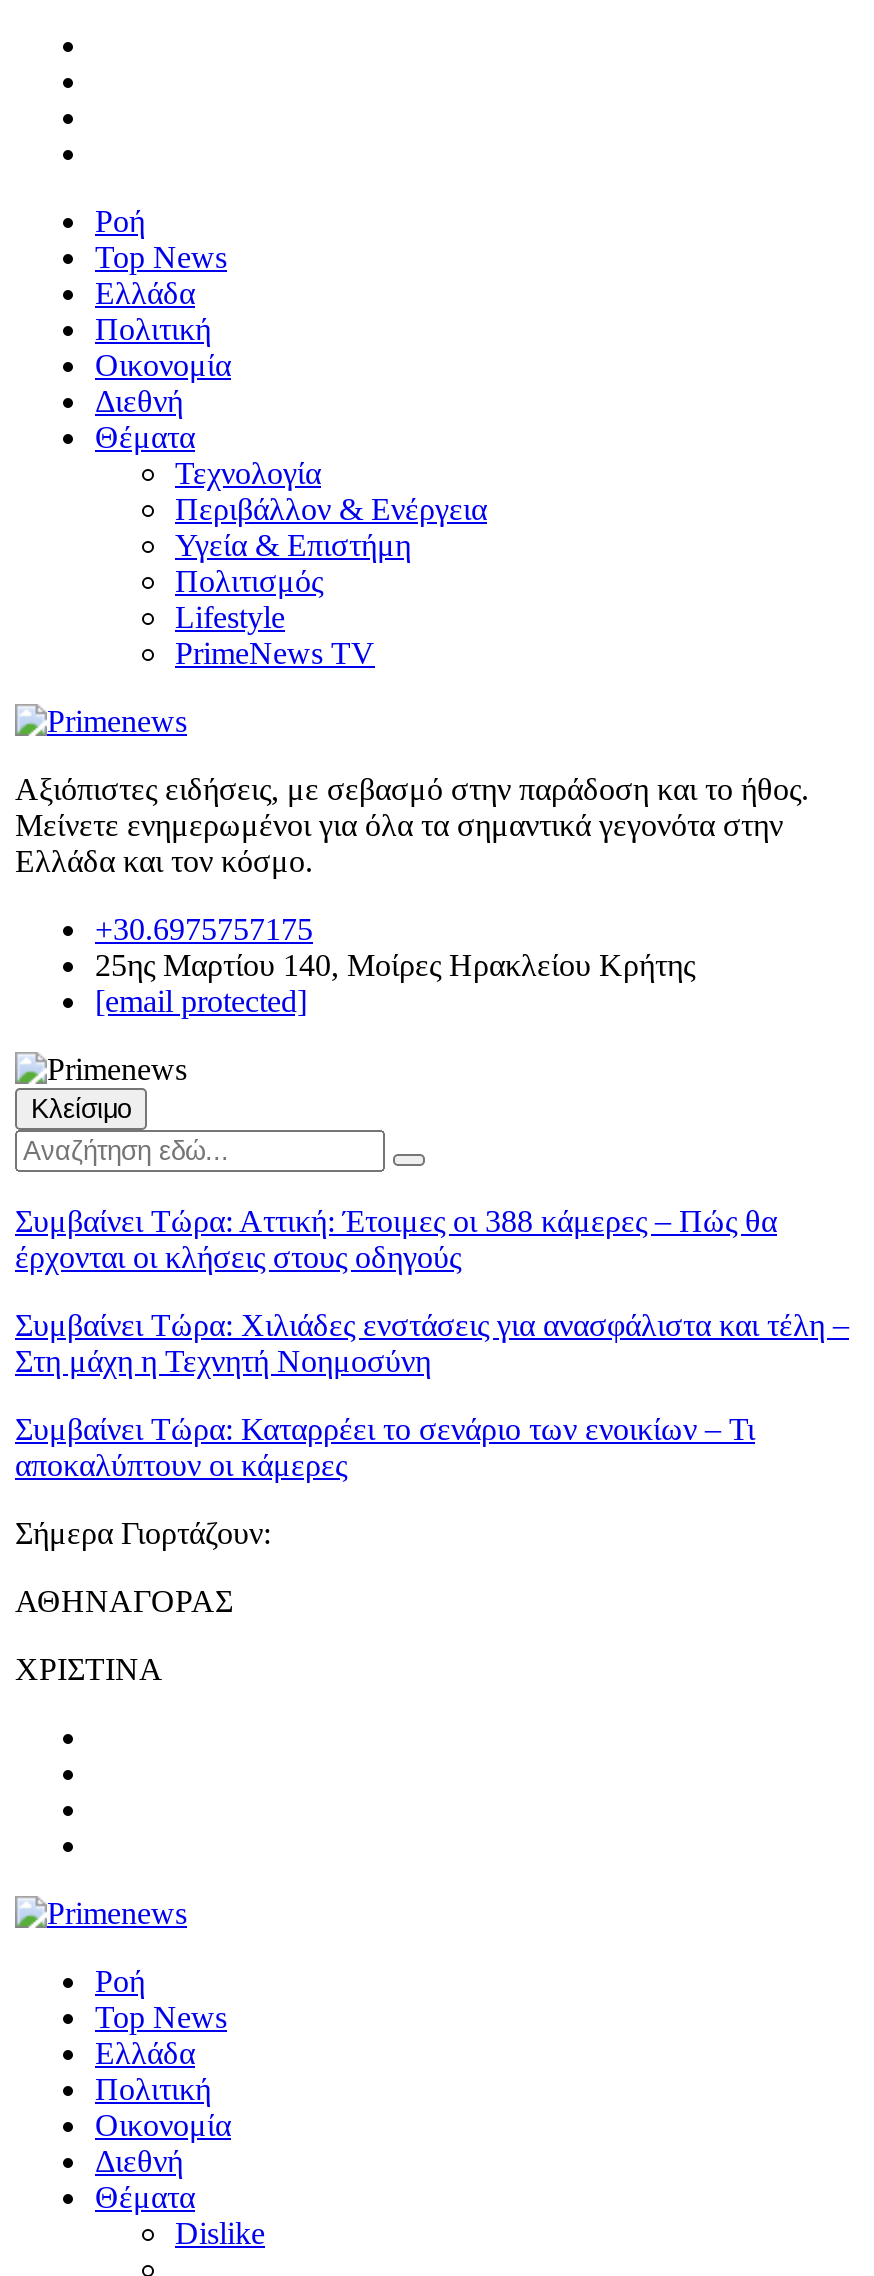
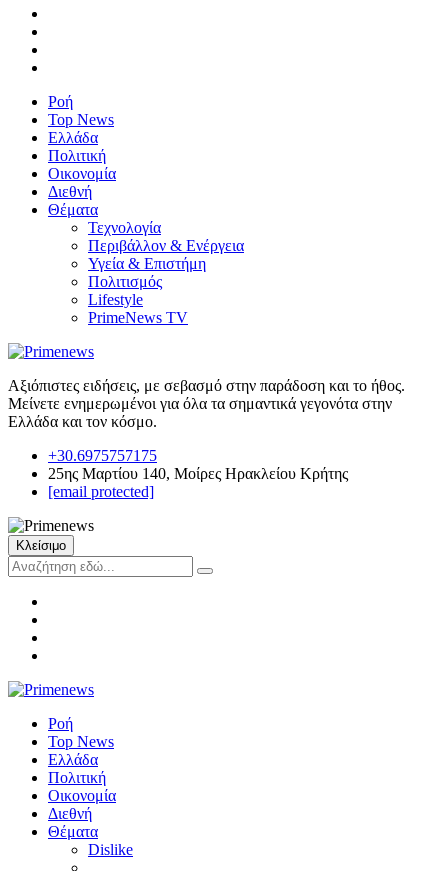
- Συμβαίνει Τώρα: Αττική: Έτοιμες οι 388 κάμερες – Πώς θα
- έρχονται οι κλήσεις στους οδηγούς
- Συμβαίνει Τώρα: Χιλιάδες ενστάσεις για ανασφάλιστα και τέλη –
- Στη μάχη η Τεχνητή Νοημοσύνη
- Συμβαίνει Τώρα: Καταρρέει το σενάριο των ενοικίων – Τι
- αποκαλύπτουν οι κάμερες
- Σήμερα Γιορτάζουν:
- ΑΘΗΝΑΓΟΡΑΣ
- ΧΡΙΣΤΙΝΑ
